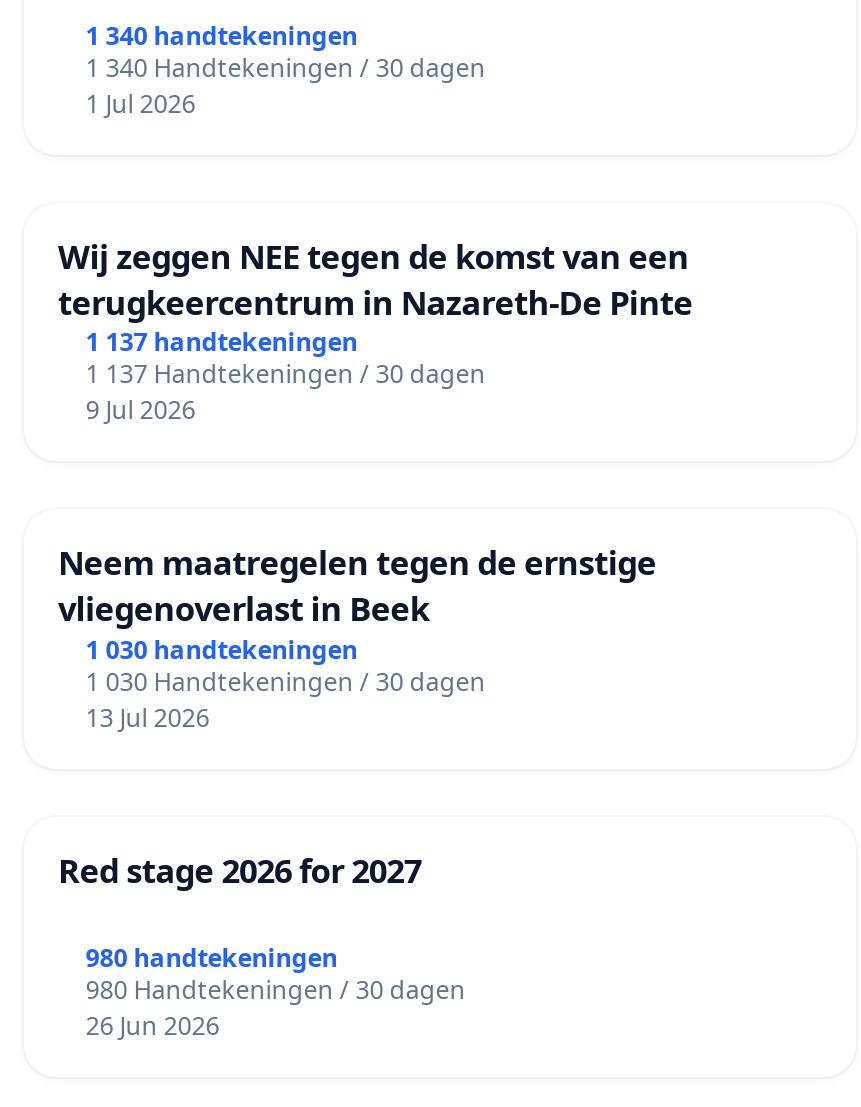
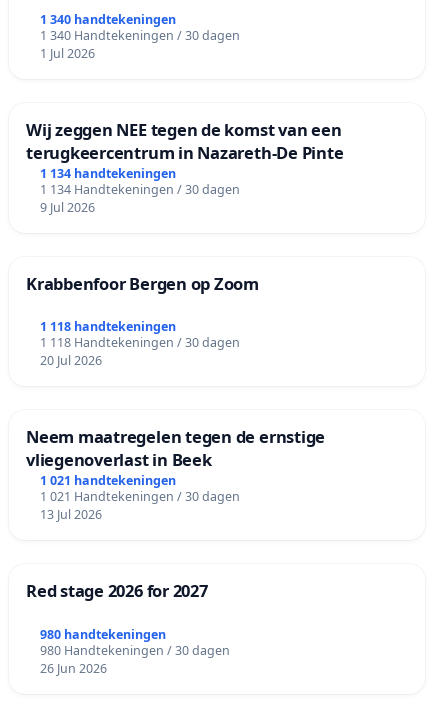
- 1 137 handtekeningen
+ 1 134 handtekeningen

- 1 137 Handtekeningen / 30 dagen
+ 1 134 Handtekeningen / 30 dagen

+ Krabbenfoor Bergen op Zoom
+ 1 118 handtekeningen
+ 1 118 Handtekeningen / 30 dagen
+ 20 Jul 2026

- 1 030 handtekeningen
+ 1 021 handtekeningen

- 1 030 Handtekeningen / 30 dagen
+ 1 021 Handtekeningen / 30 dagen
